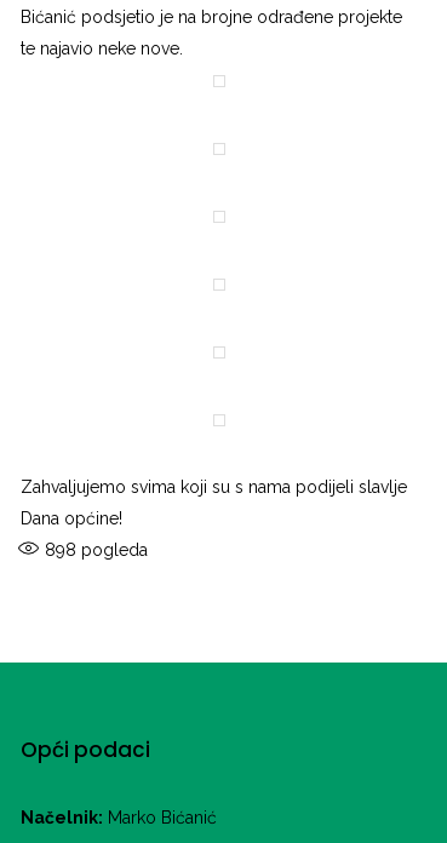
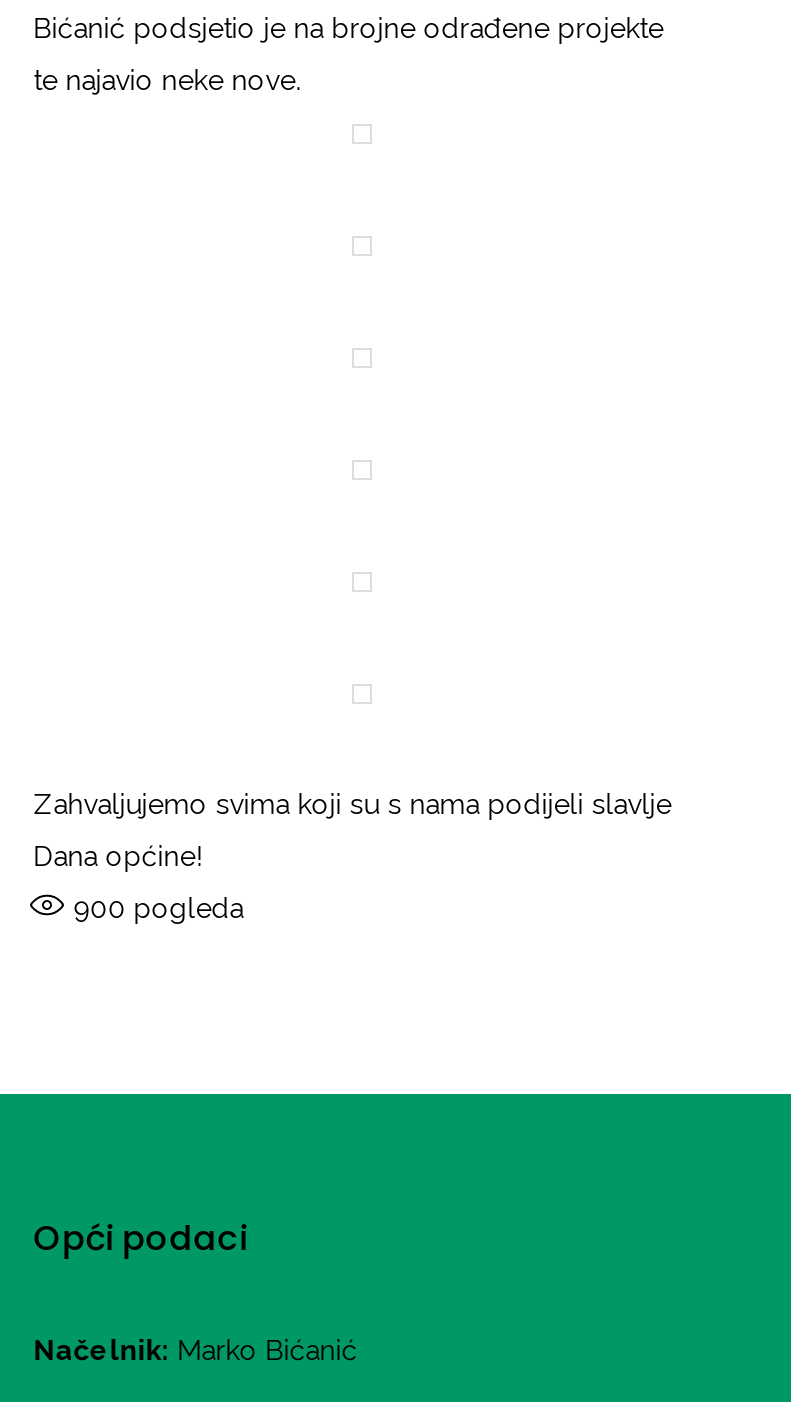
- 898 pogleda
+ 900 pogleda
